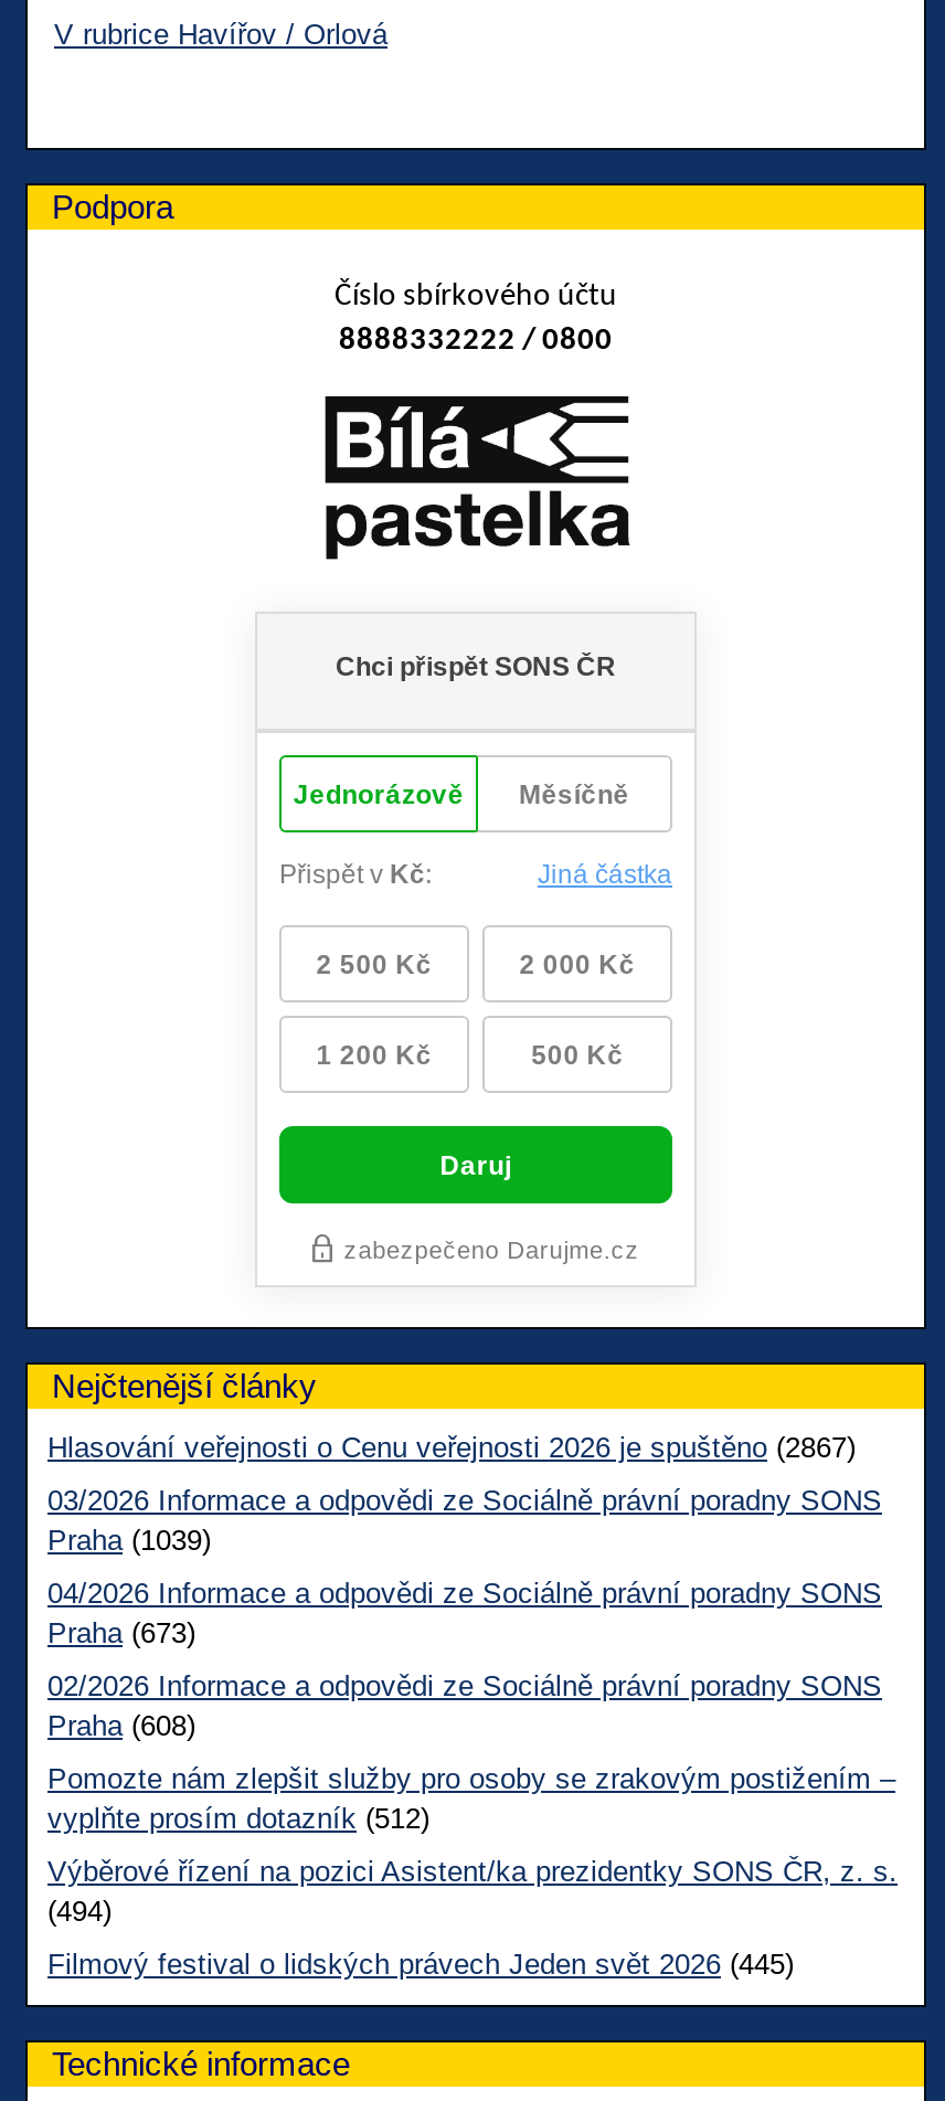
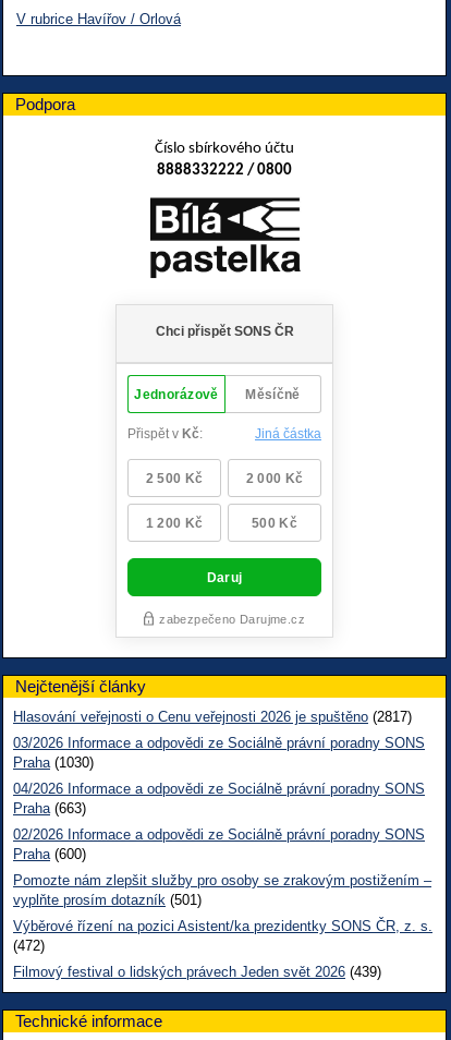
- Hlasování veřejnosti o Cenu veřejnosti 2026 je spuštěno (2867)
+ Hlasování veřejnosti o Cenu veřejnosti 2026 je spuštěno (2817)

- Praha (1039)
+ Praha (1030)

- Praha (673)
+ Praha (663)

- Praha (608)
+ Praha (600)

- vyplňte prosím dotazník (512)
+ vyplňte prosím dotazník (501)

- (494)
+ (472)

- Filmový festival o lidských právech Jeden svět 2026 (445)
+ Filmový festival o lidských právech Jeden svět 2026 (439)
